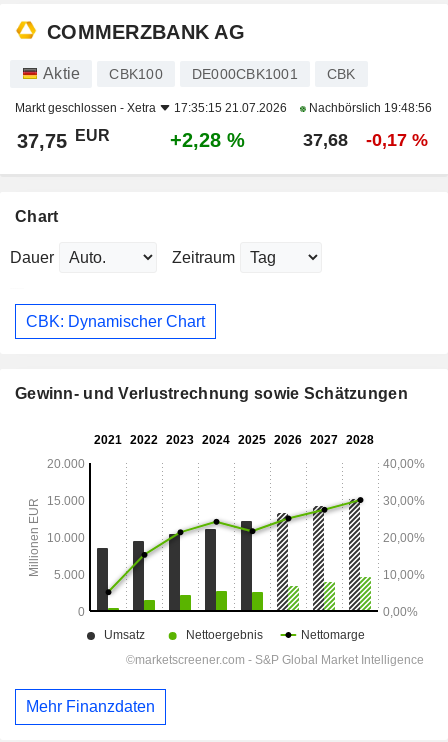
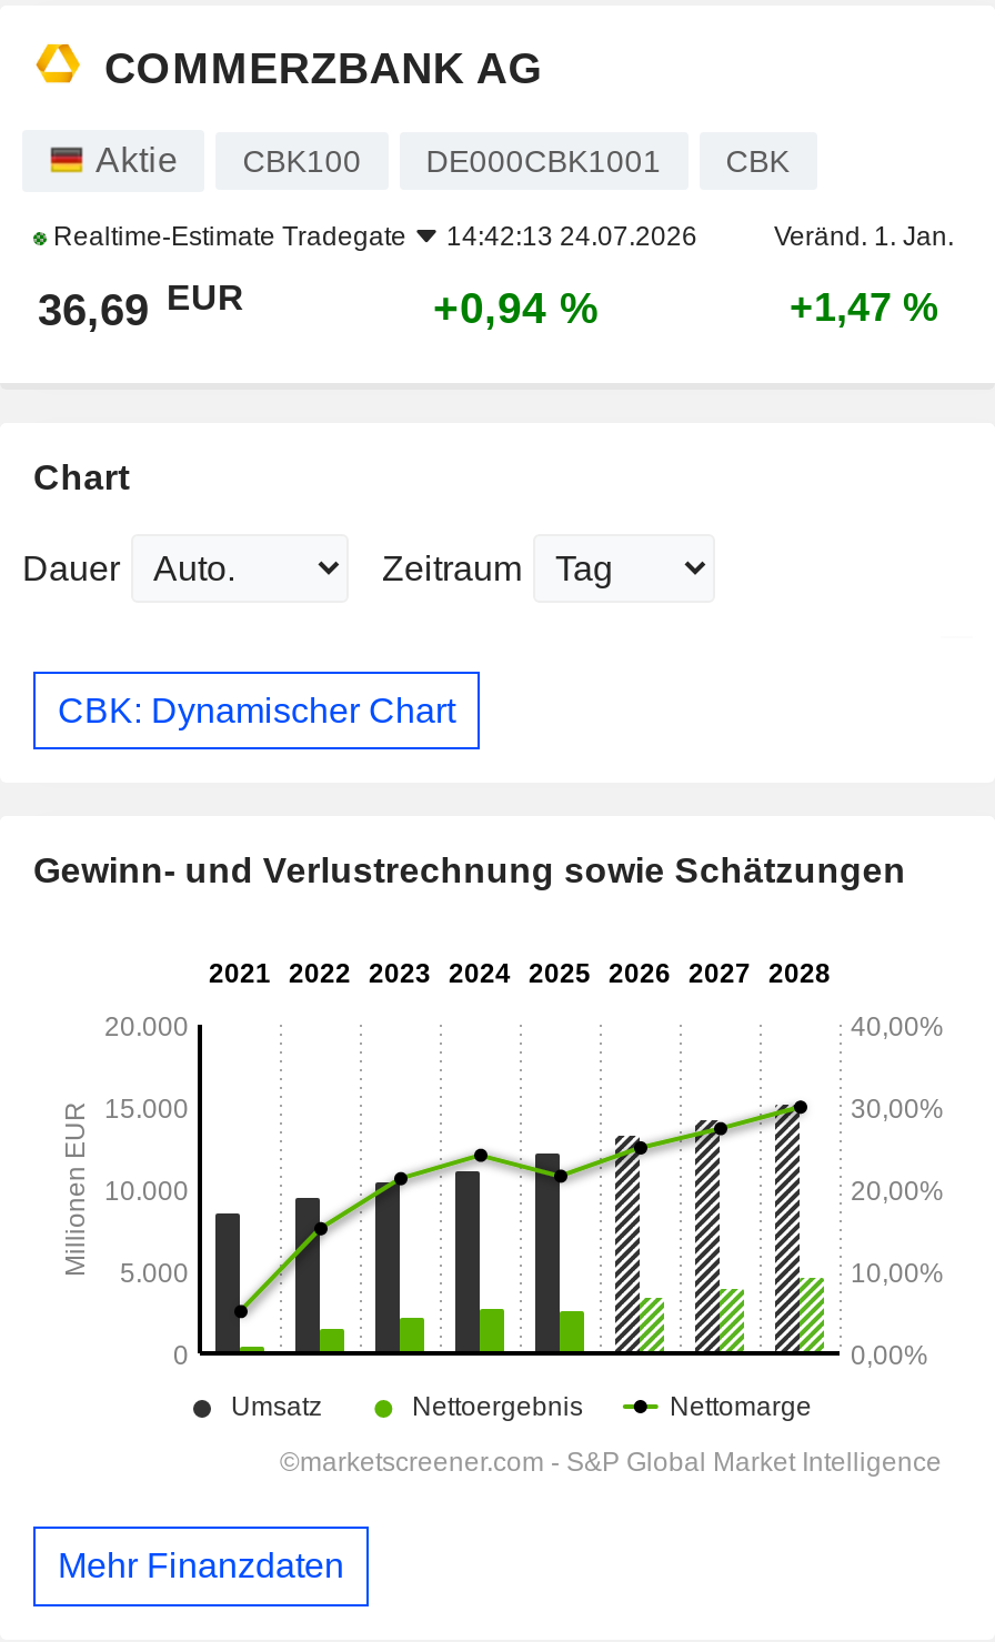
- Markt geschlossen - Xetra
- 17:35:15 21.07.2026
- Nachbörslich 19:48:56
+ Realtime-Estimate Tradegate
+ 14:42:13 24.07.2026
+ Veränd. 1. Jan.

- 37,75 EUR
- +2,28 %
- 37,68
- -0,17 %
+ 36,69 EUR
+ +0,94 %
+ +1,47 %
